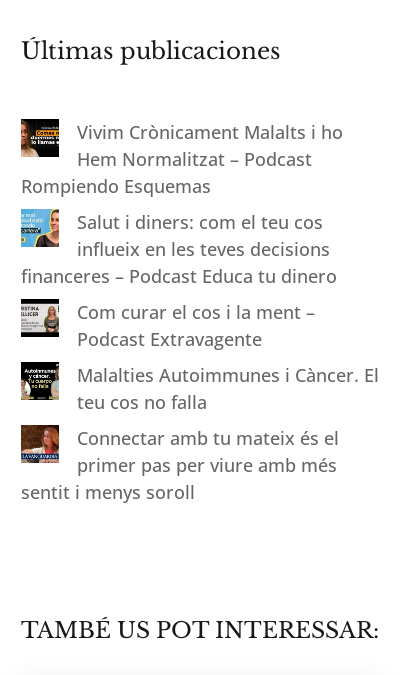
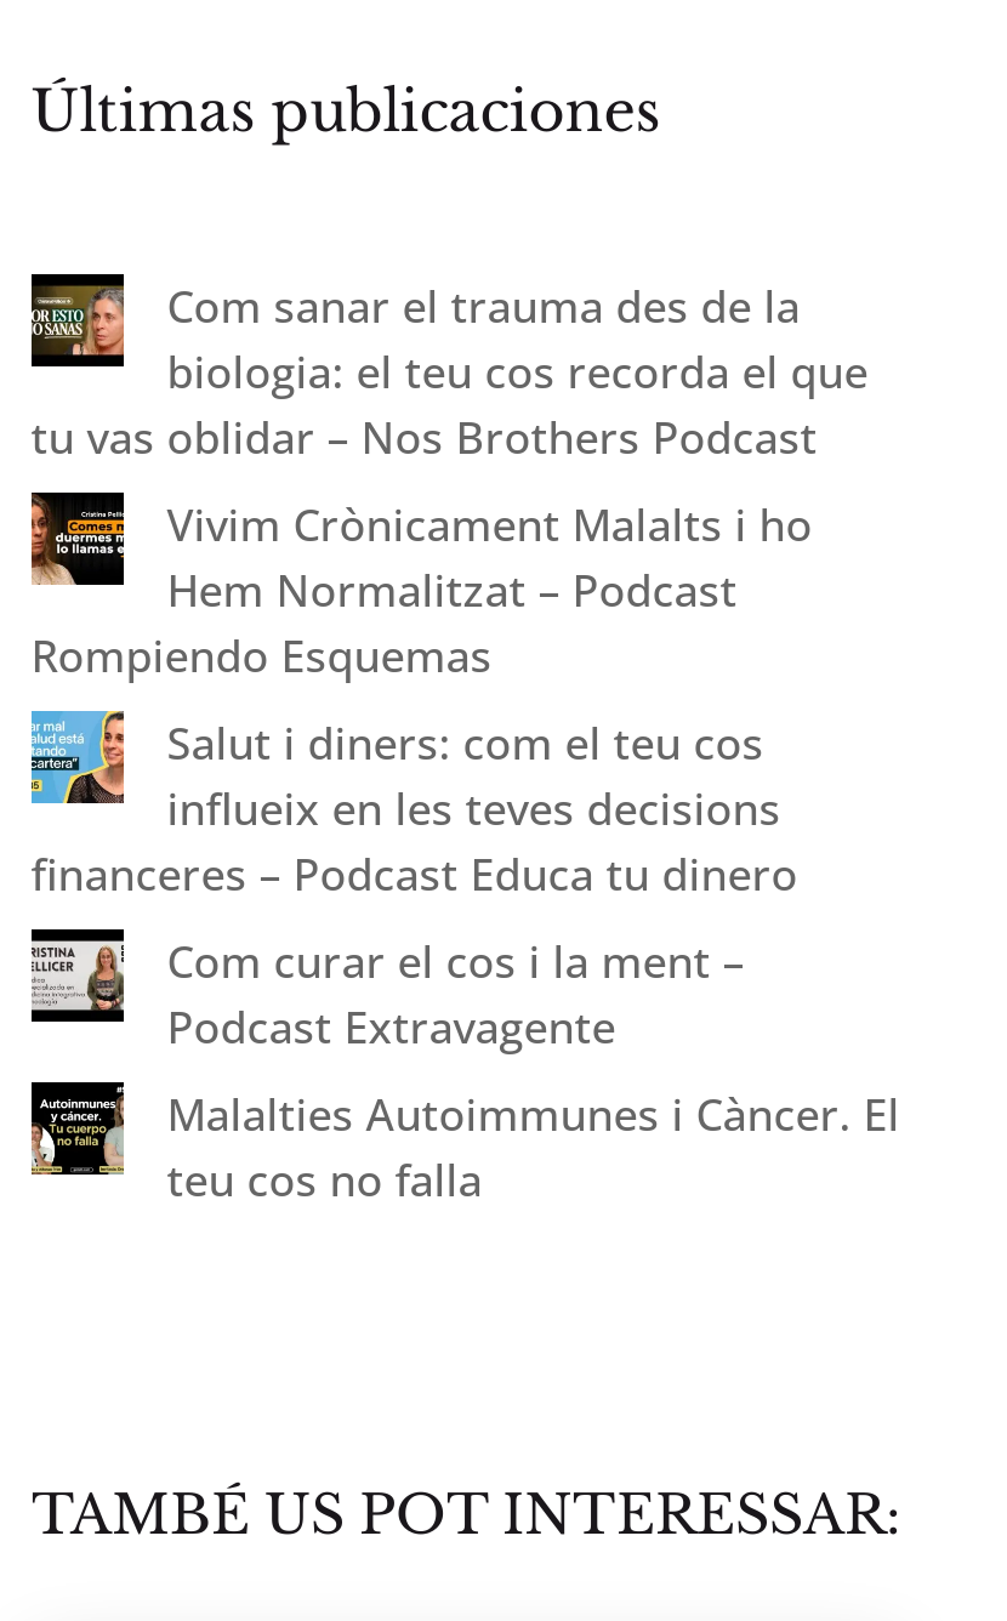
+ [image]
+ Com sanar el trauma des de la
+ biologia: el teu cos recorda el que
+ tu vas oblidar – Nos Brothers Podcast

moved down: [image] | Vivim Crònicament Malalts i ho | Hem Normalitzat – Podcast | ... | Malalties Autoimmunes i Càncer. El | teu cos no falla

- [image]
- Connectar amb tu mateix és el
- primer pas per viure amb més
- sentit i menys soroll
